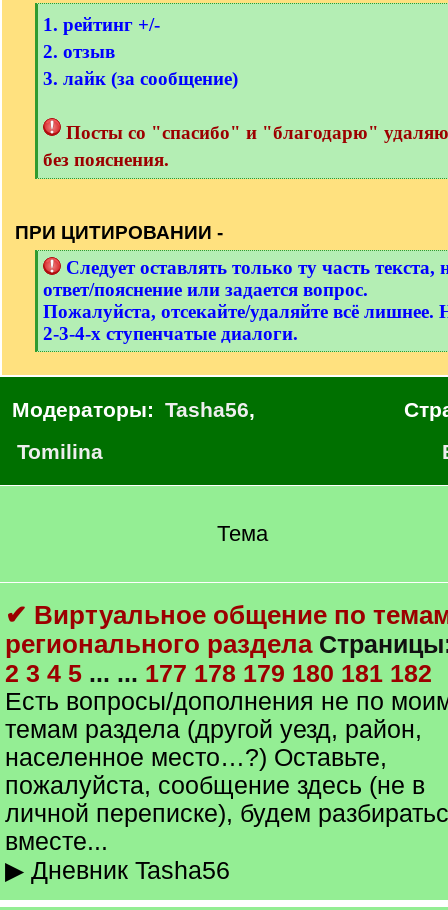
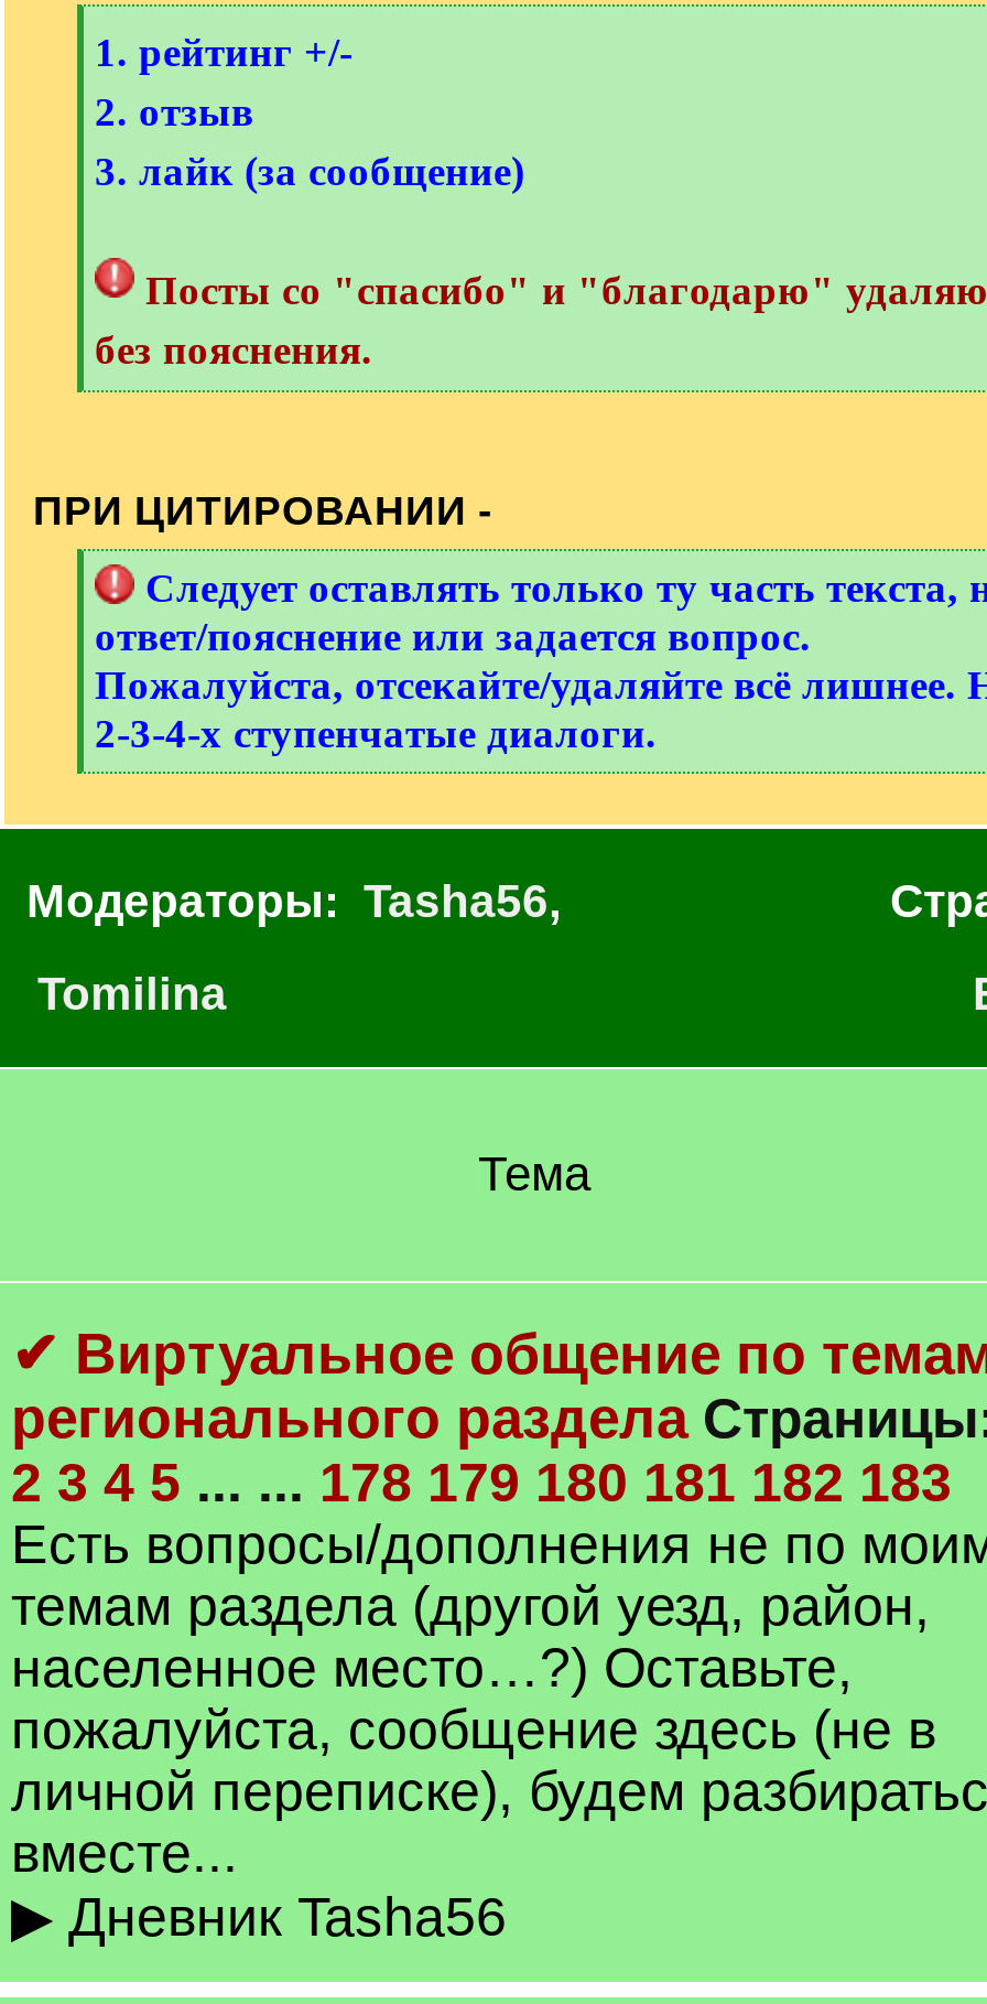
- 2 3 4 5... ... 177 178 179 180 181 182
+ 2 3 4 5... ... 178 179 180 181 182 183
